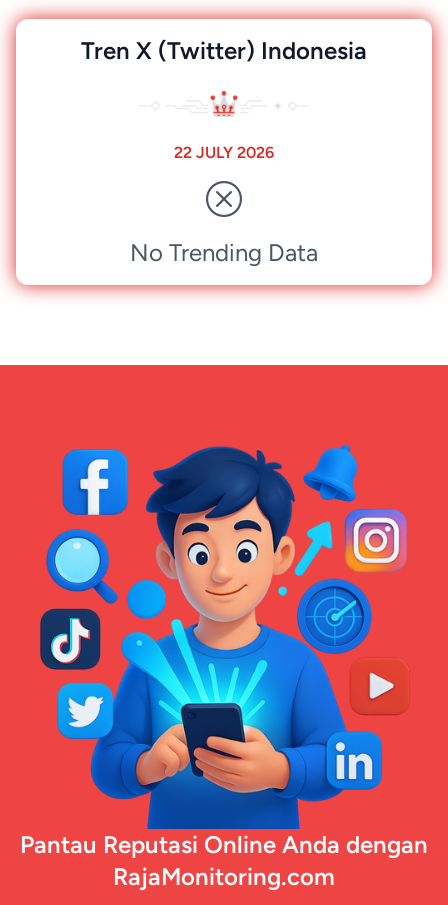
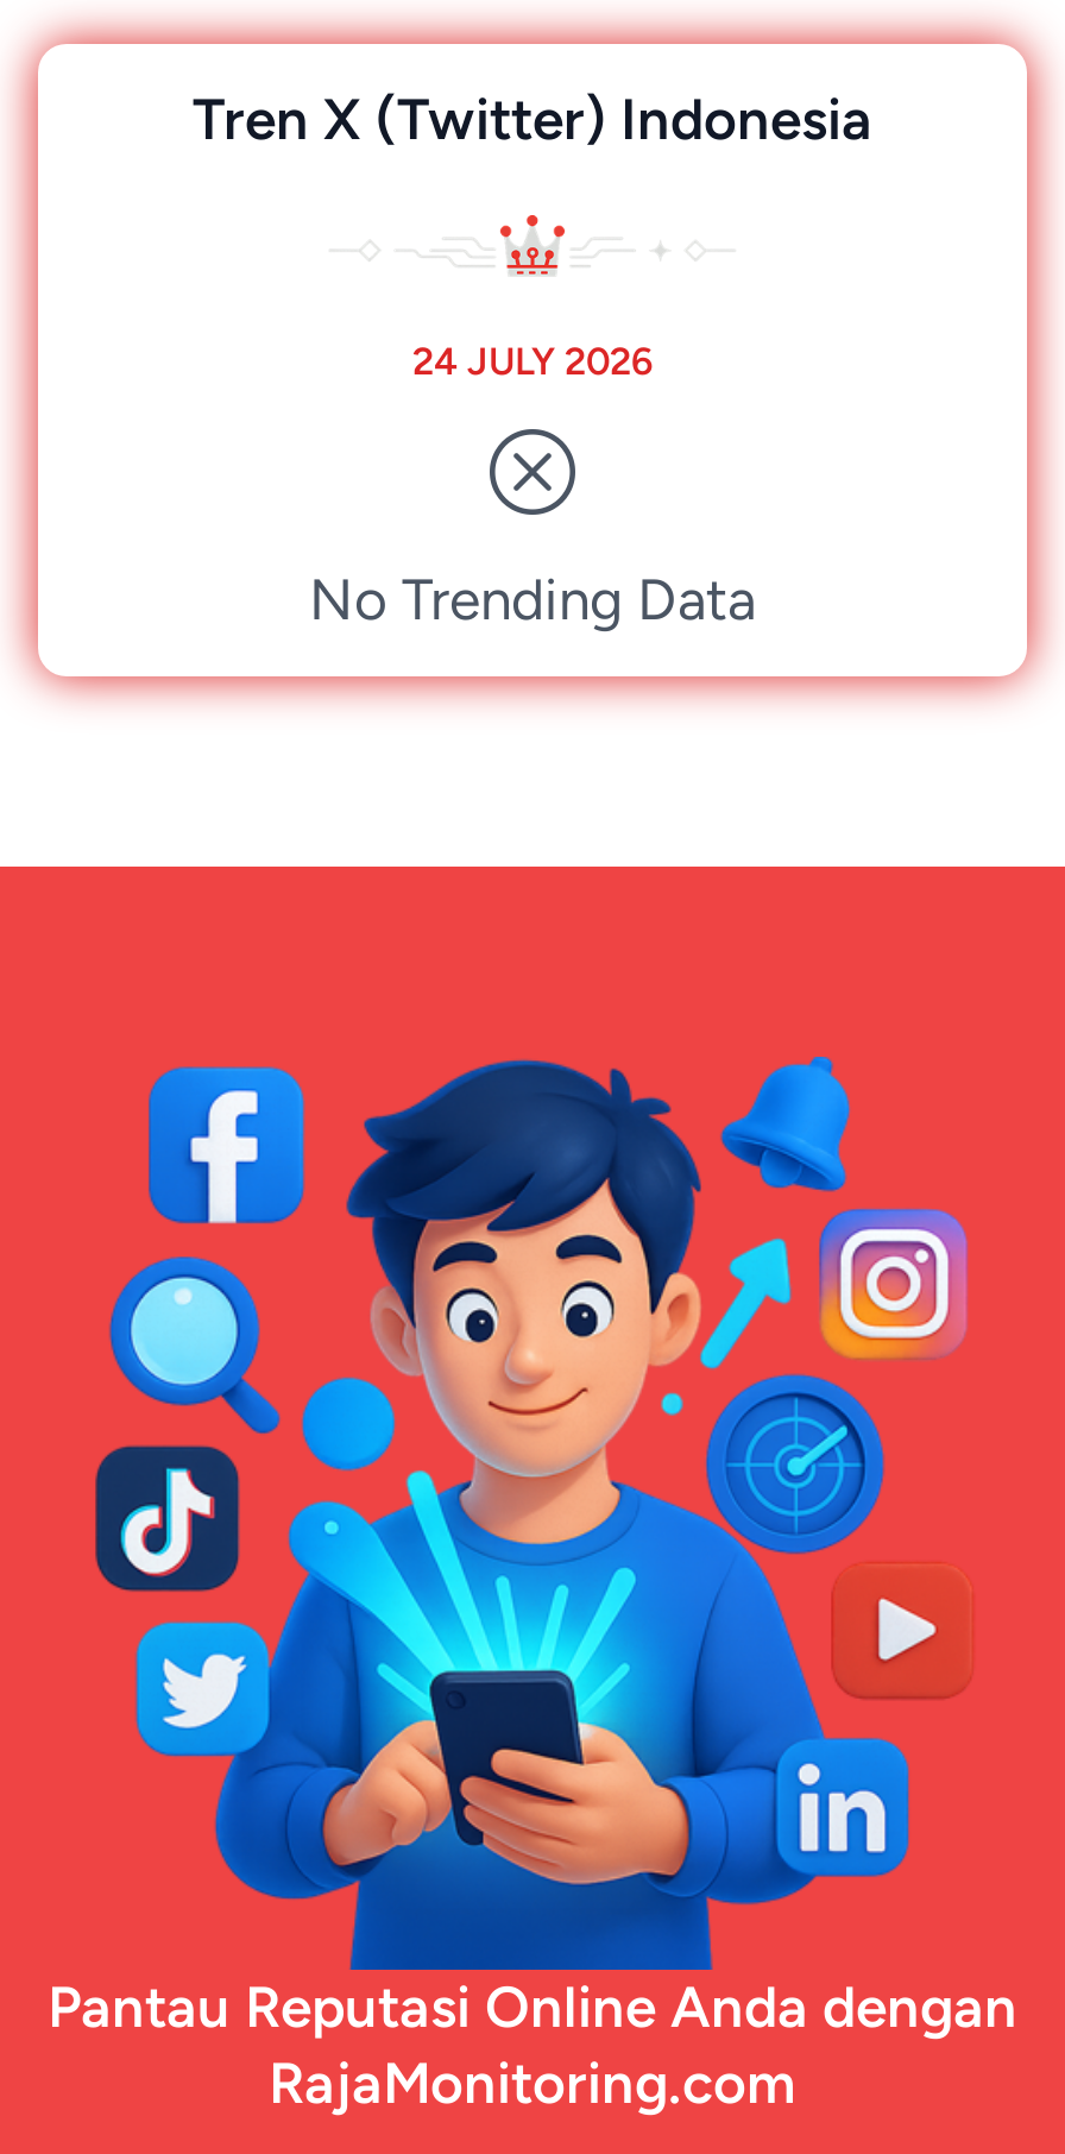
- 22 JULY 2026
+ 24 JULY 2026
